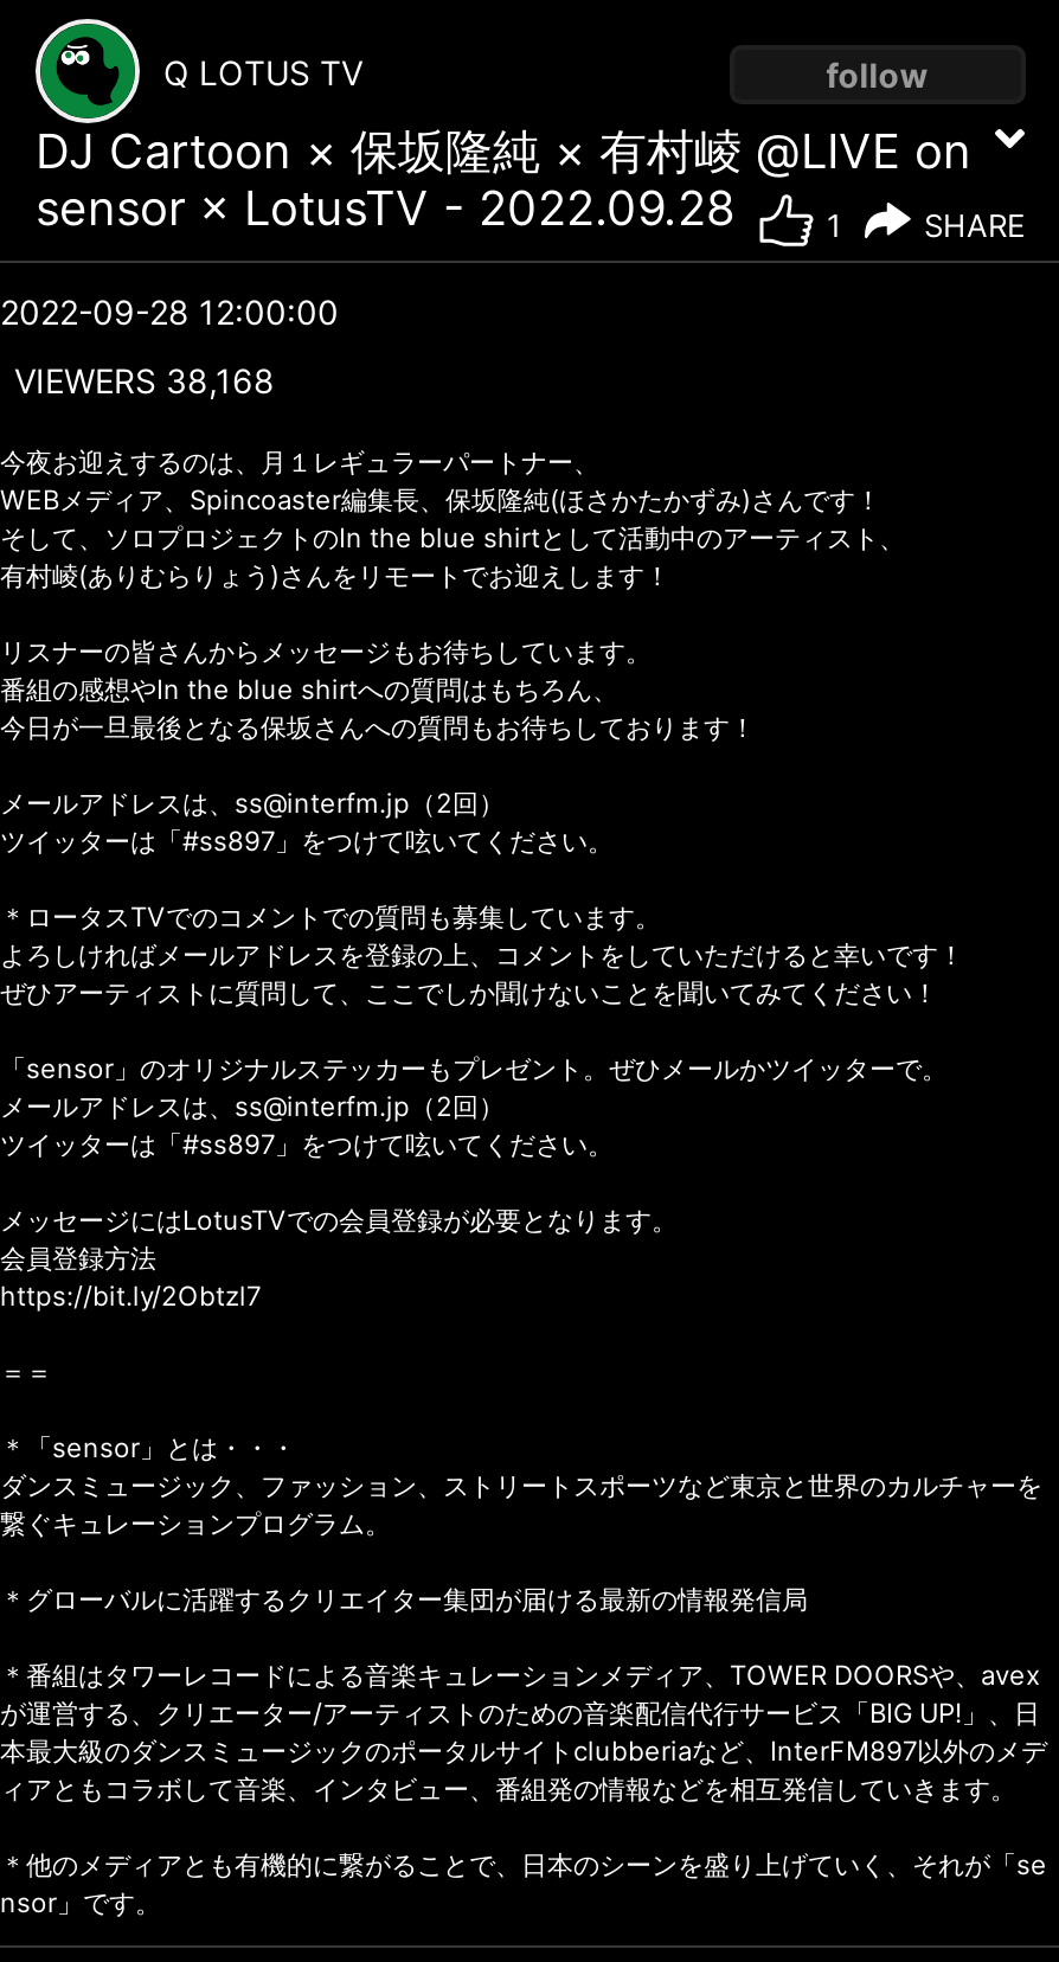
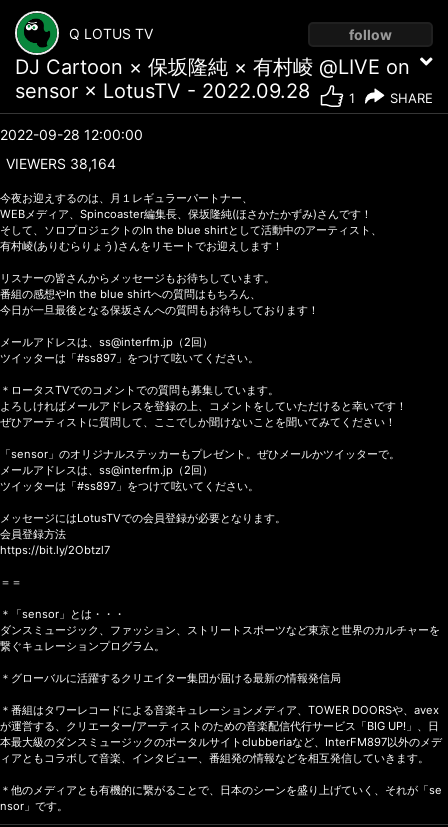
- VIEWERS 38,168
+ VIEWERS 38,164
